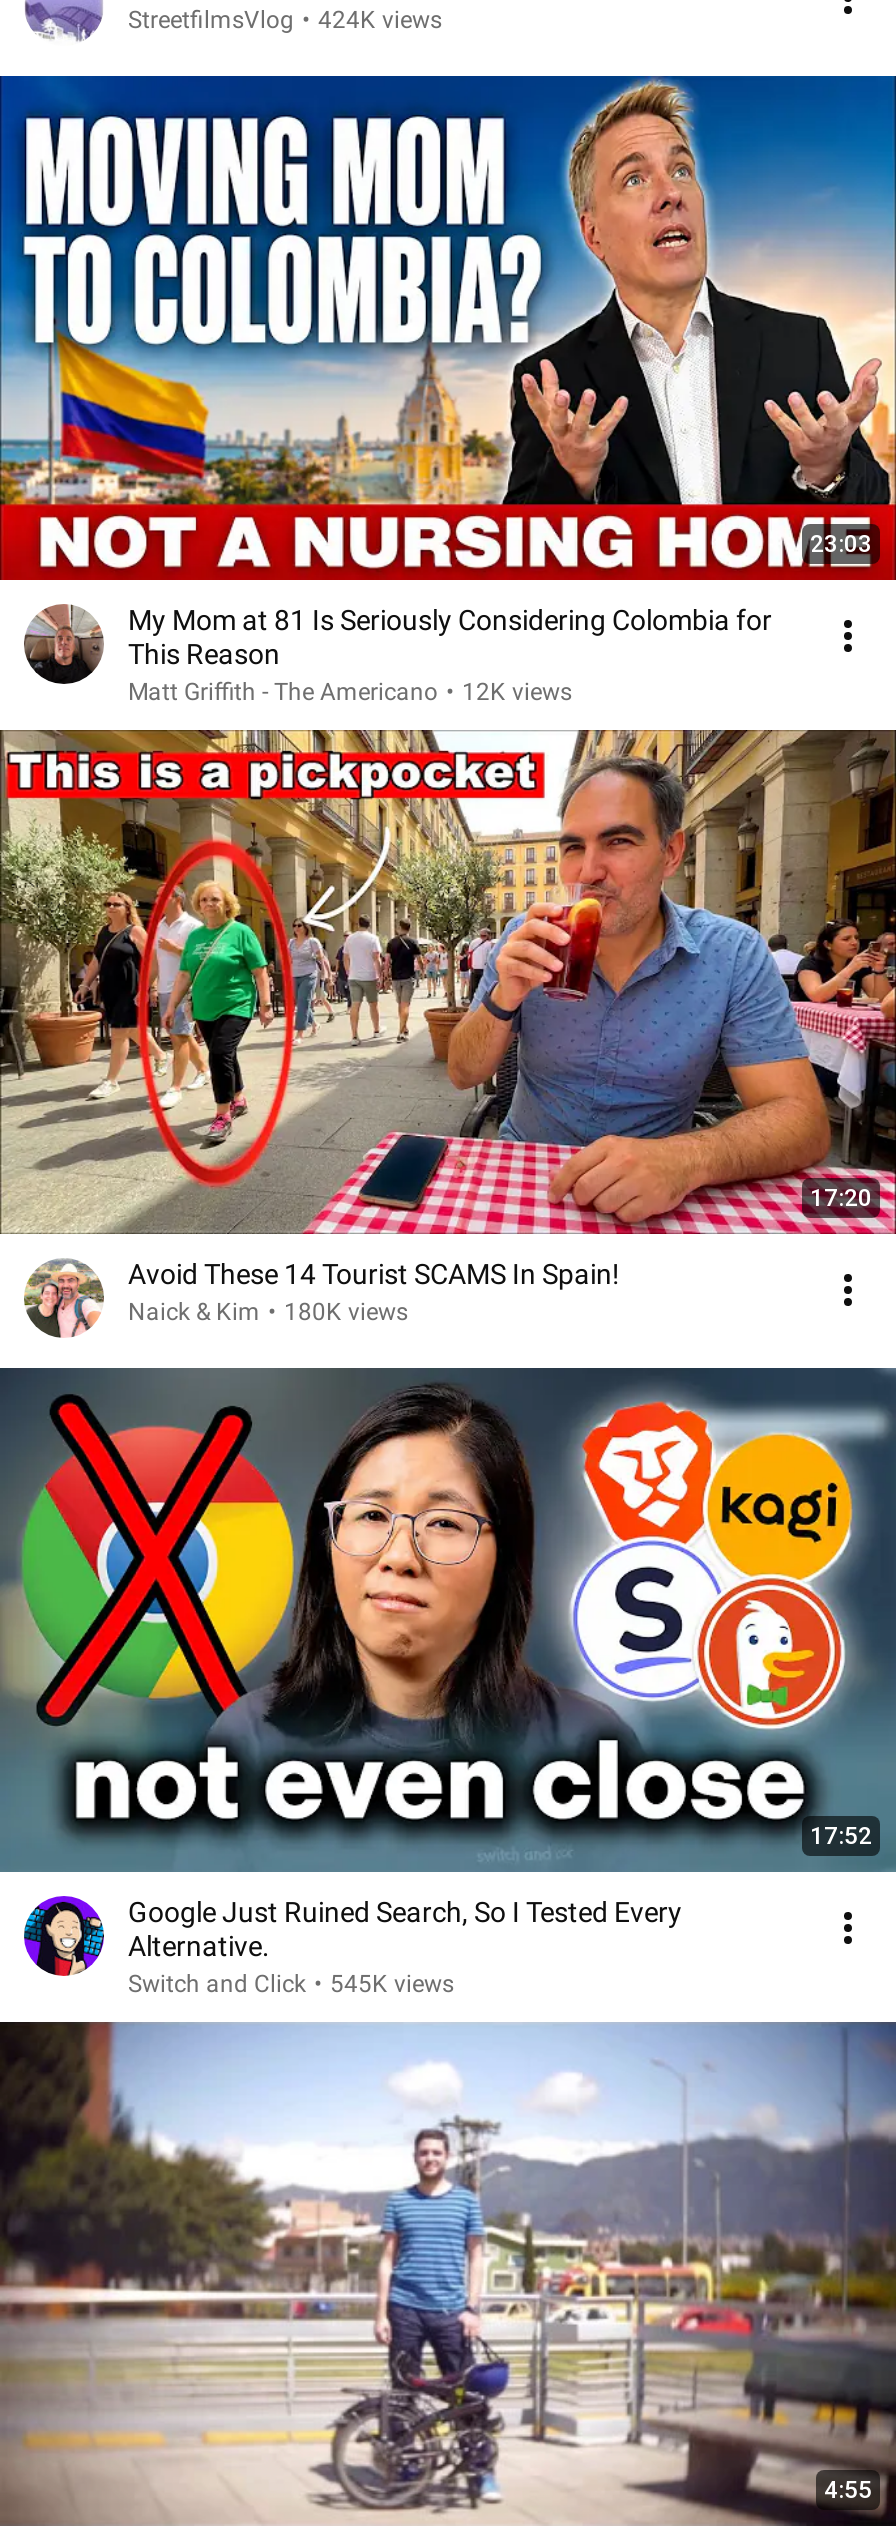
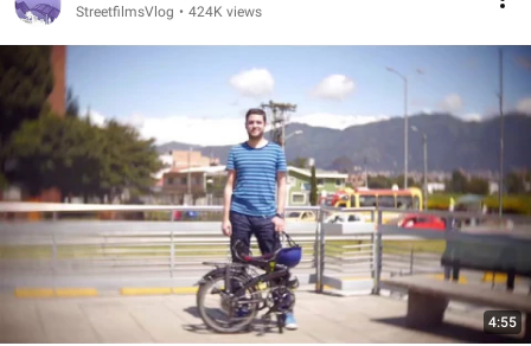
- [image]
- 23:03
- My Mom at 81 Is Seriously Considering Colombia for
- This Reason
- Matt Griffith - The Americano • 12K views

- [image]

- [image]
- 17:20
- Avoid These 14 Tourist SCAMS In Spain!
- Naick & Kim • 180K views

- [image]

- [image]
- 17:52
- Google Just Ruined Search, So I Tested Every
- Alternative.
- Switch and Click • 545K views

- [image]
